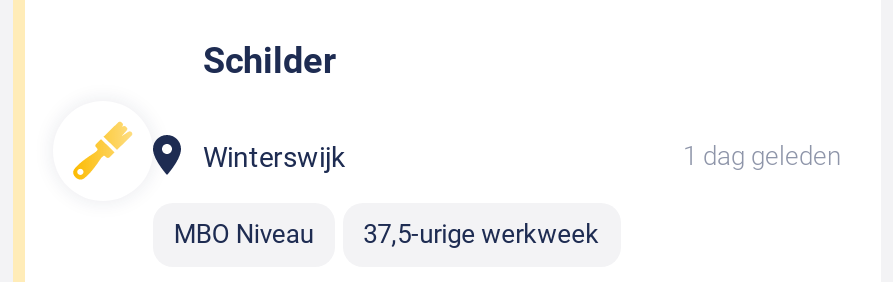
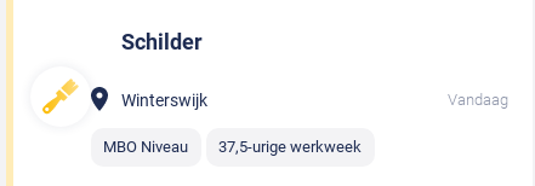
- 1 dag geleden
+ Vandaag
